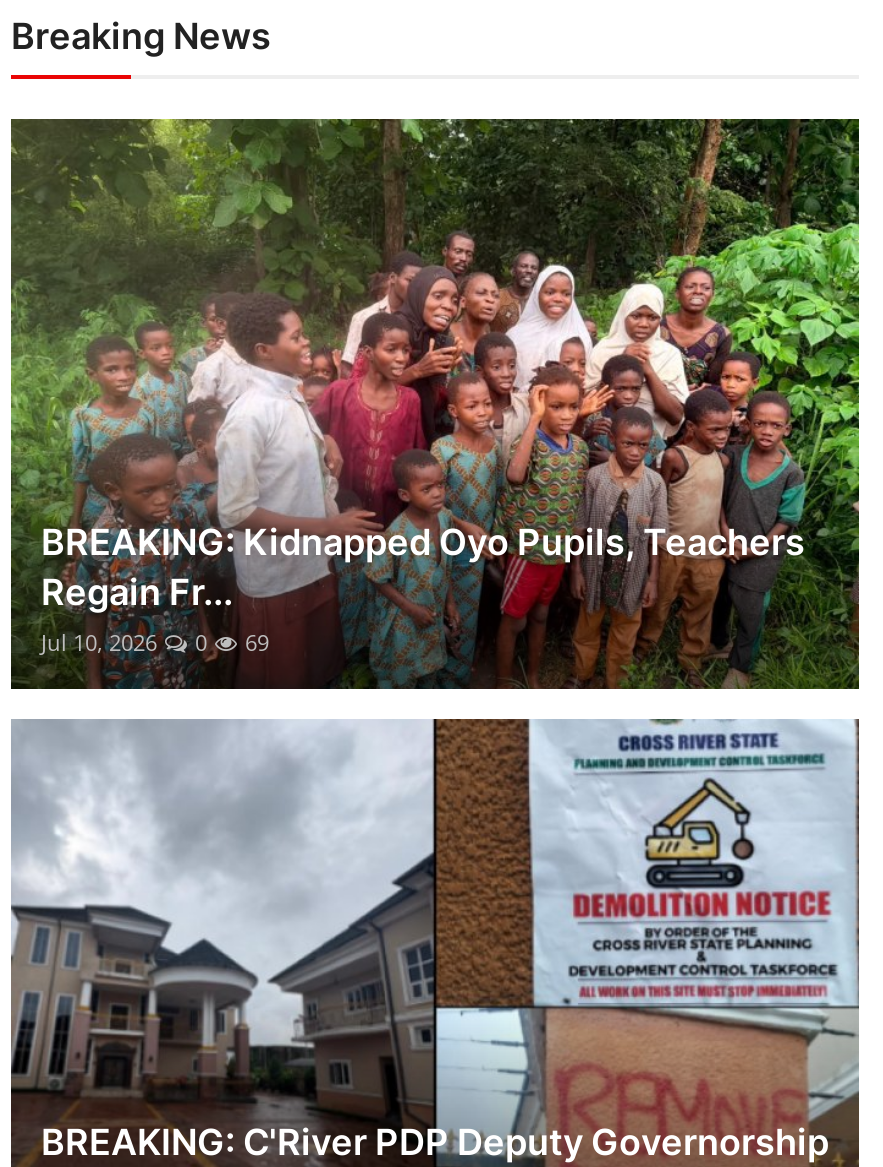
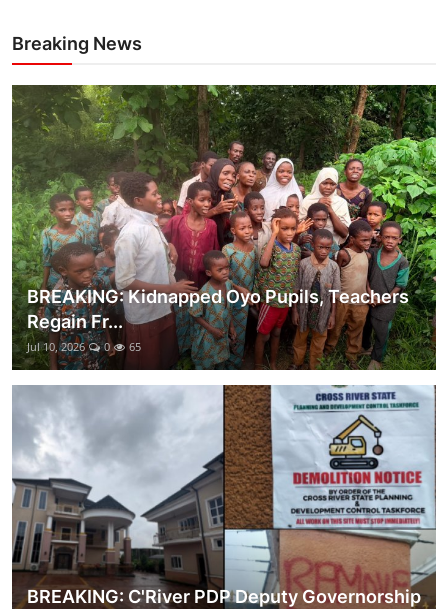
- Jul 10, 2026 0 69
+ Jul 10, 2026 0 65
